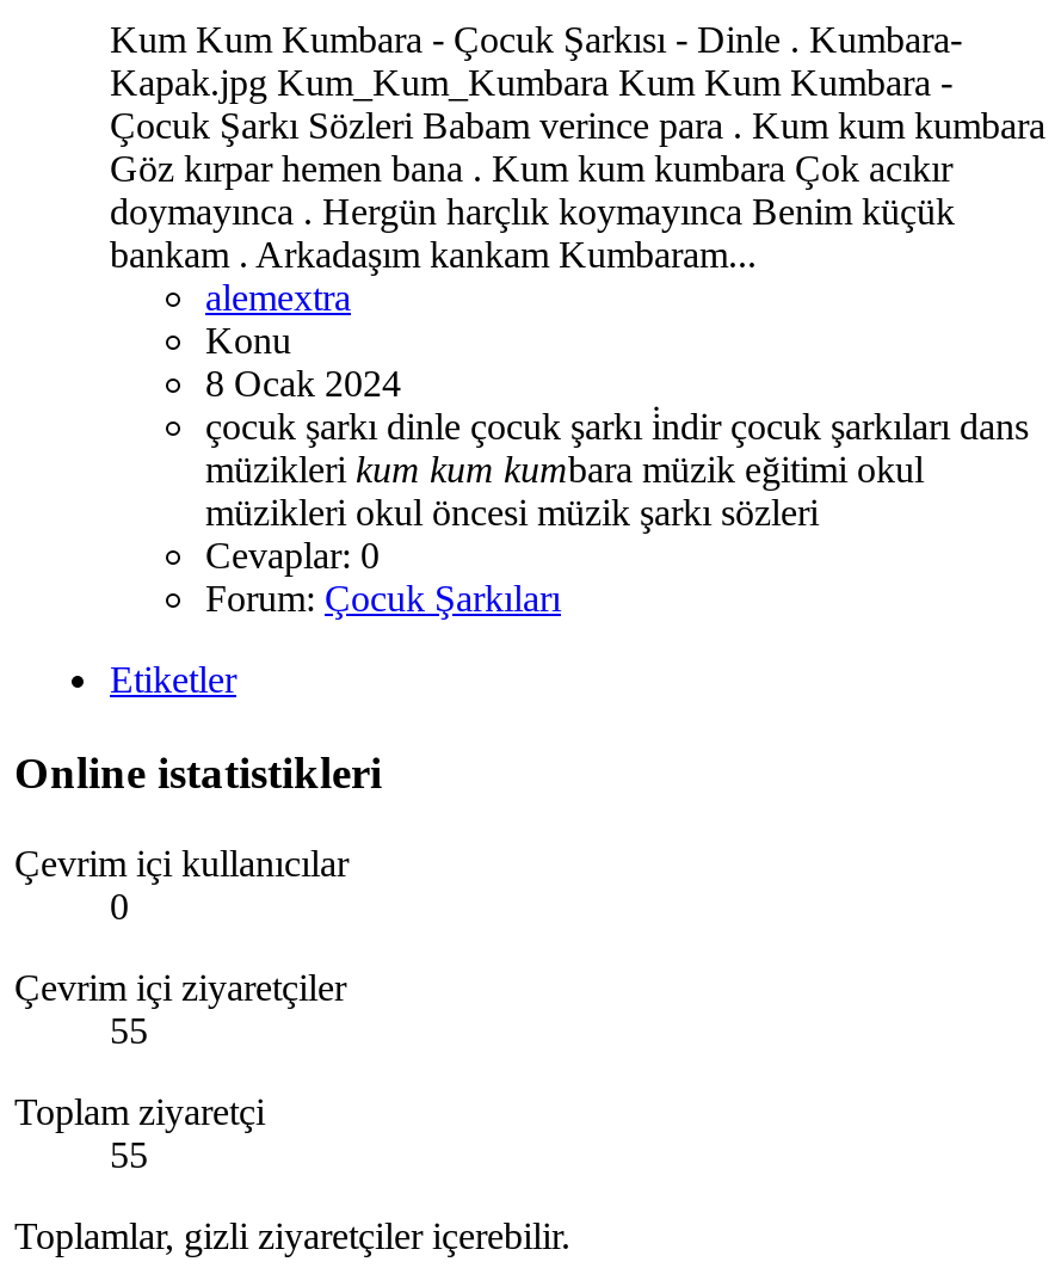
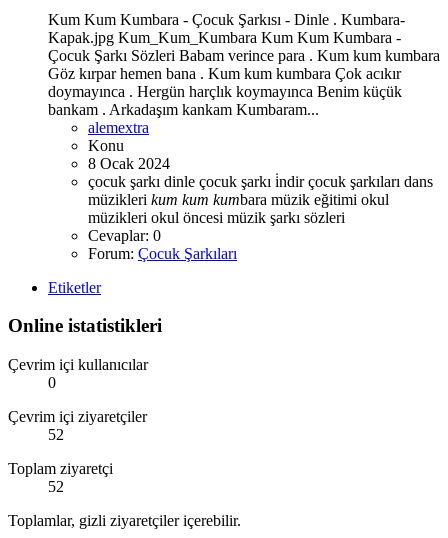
- 55
+ 52

- 55
+ 52
